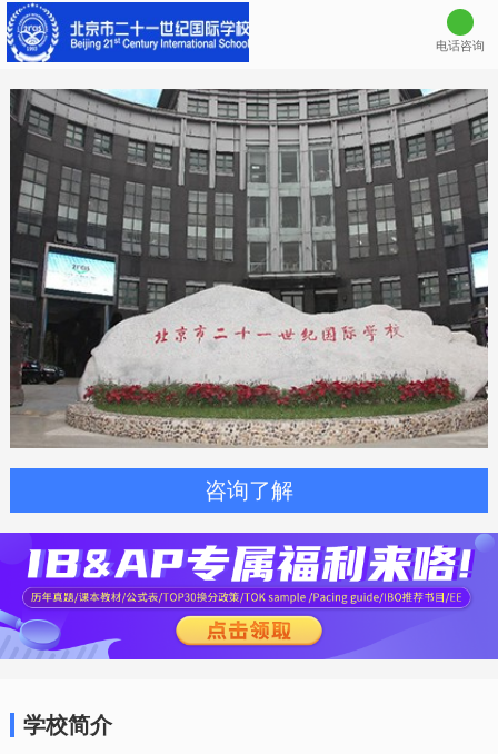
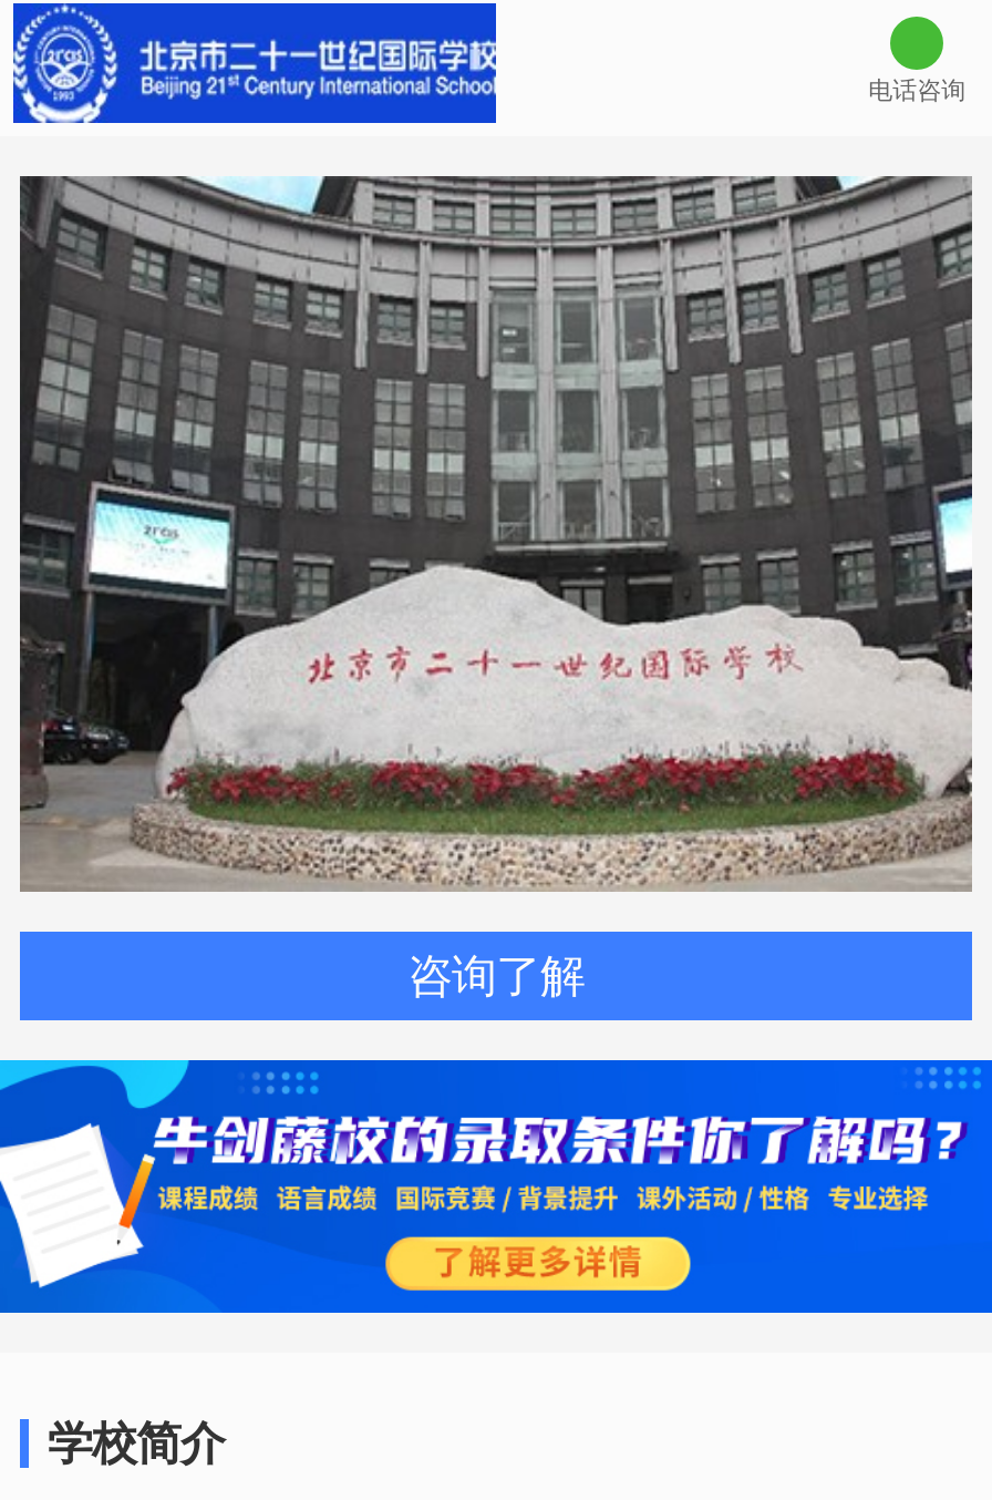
- [image]
+ [image]
